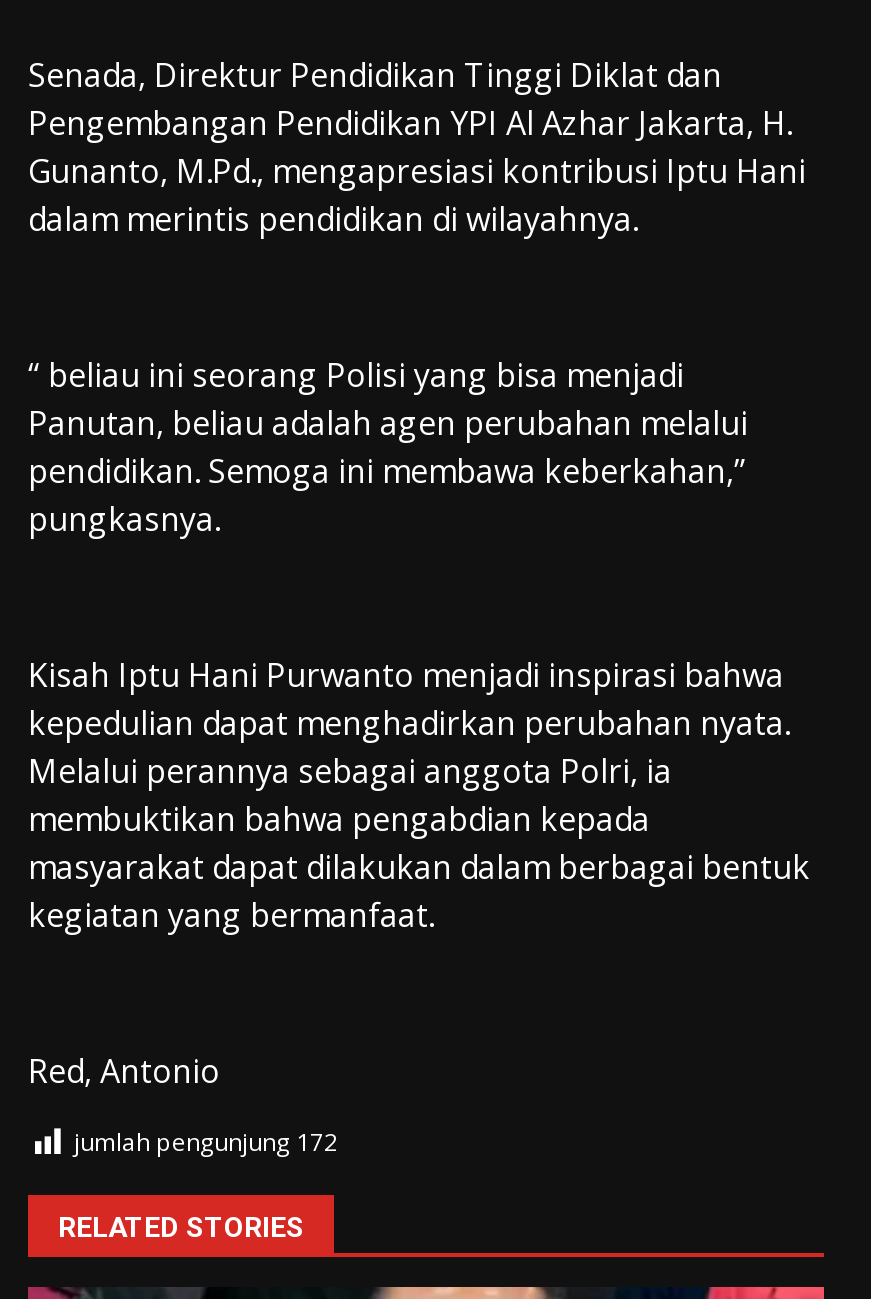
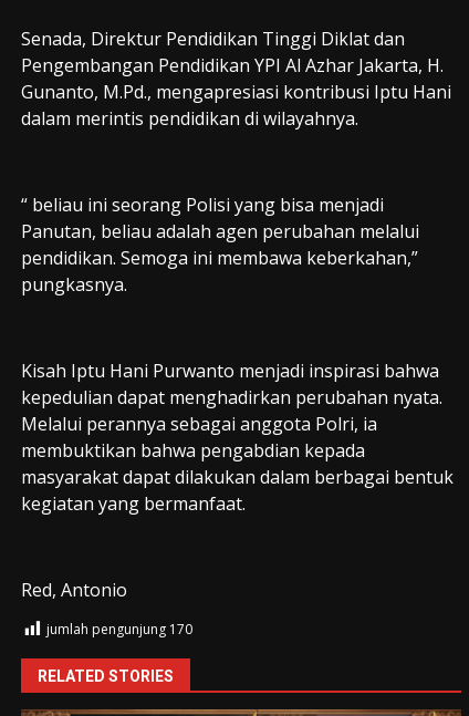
- jumlah pengunjung 172
+ jumlah pengunjung 170
